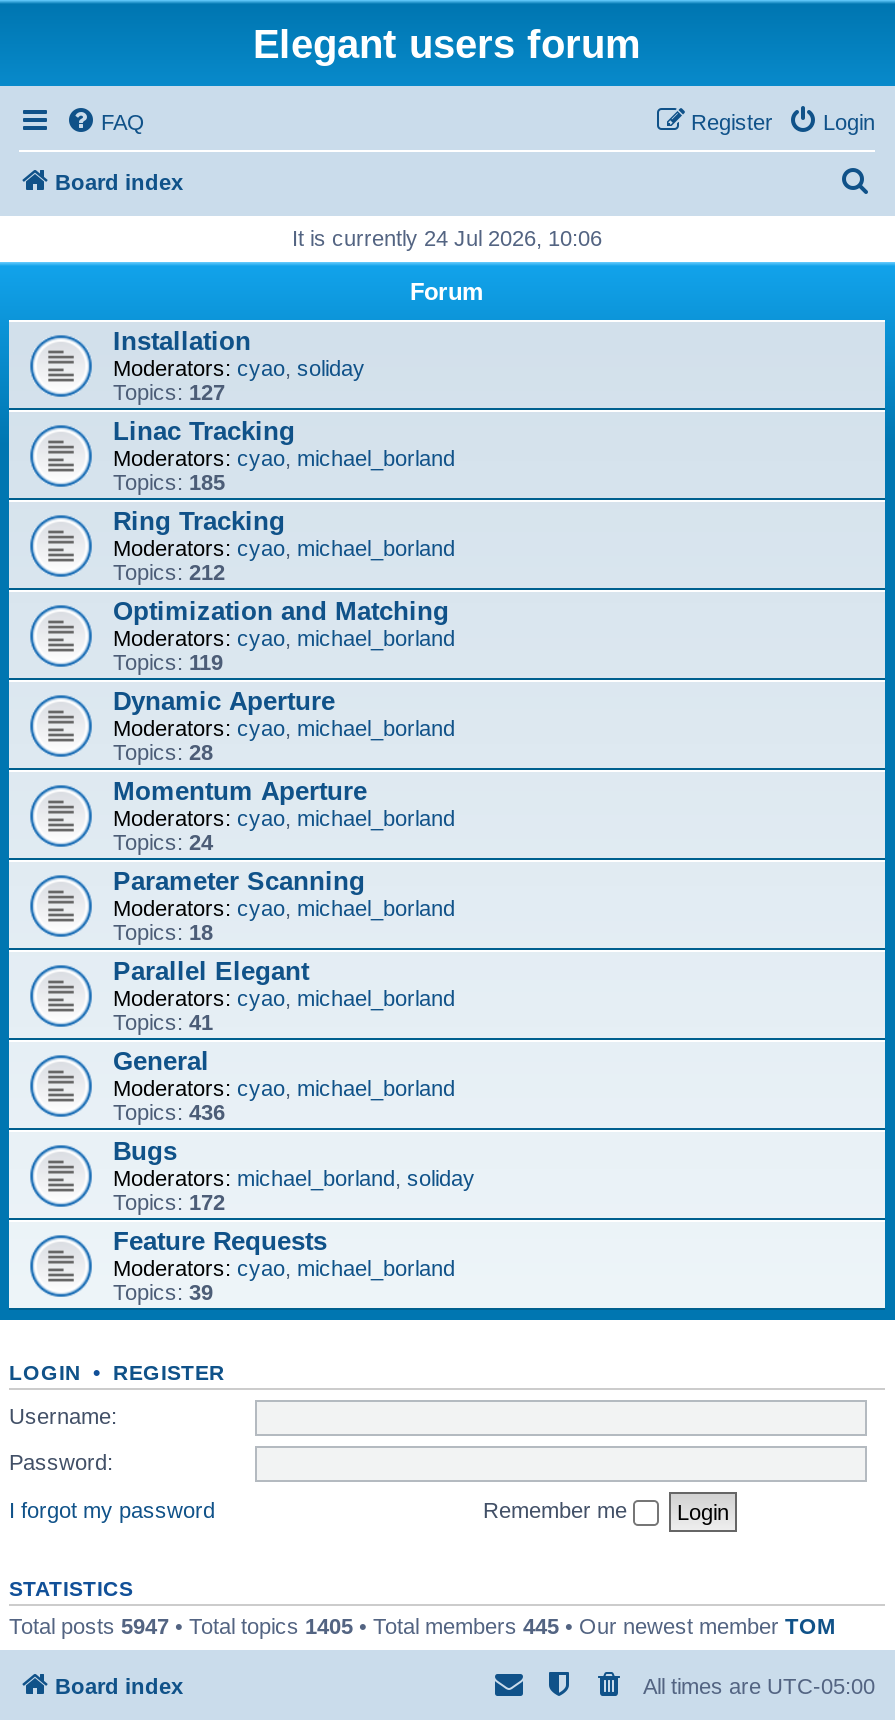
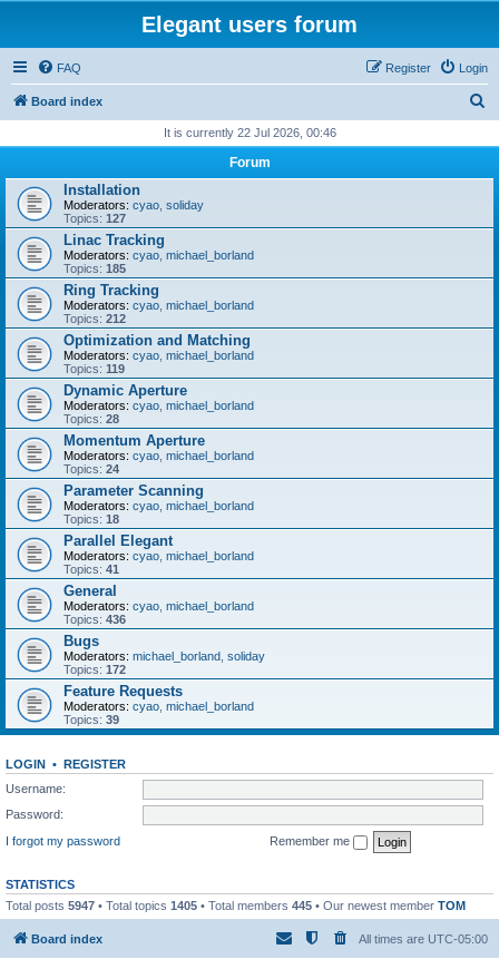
- It is currently 24 Jul 2026, 10:06
+ It is currently 22 Jul 2026, 00:46
